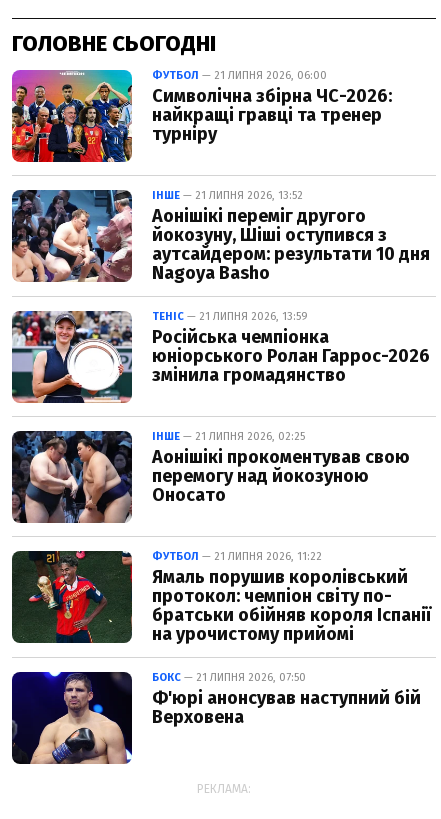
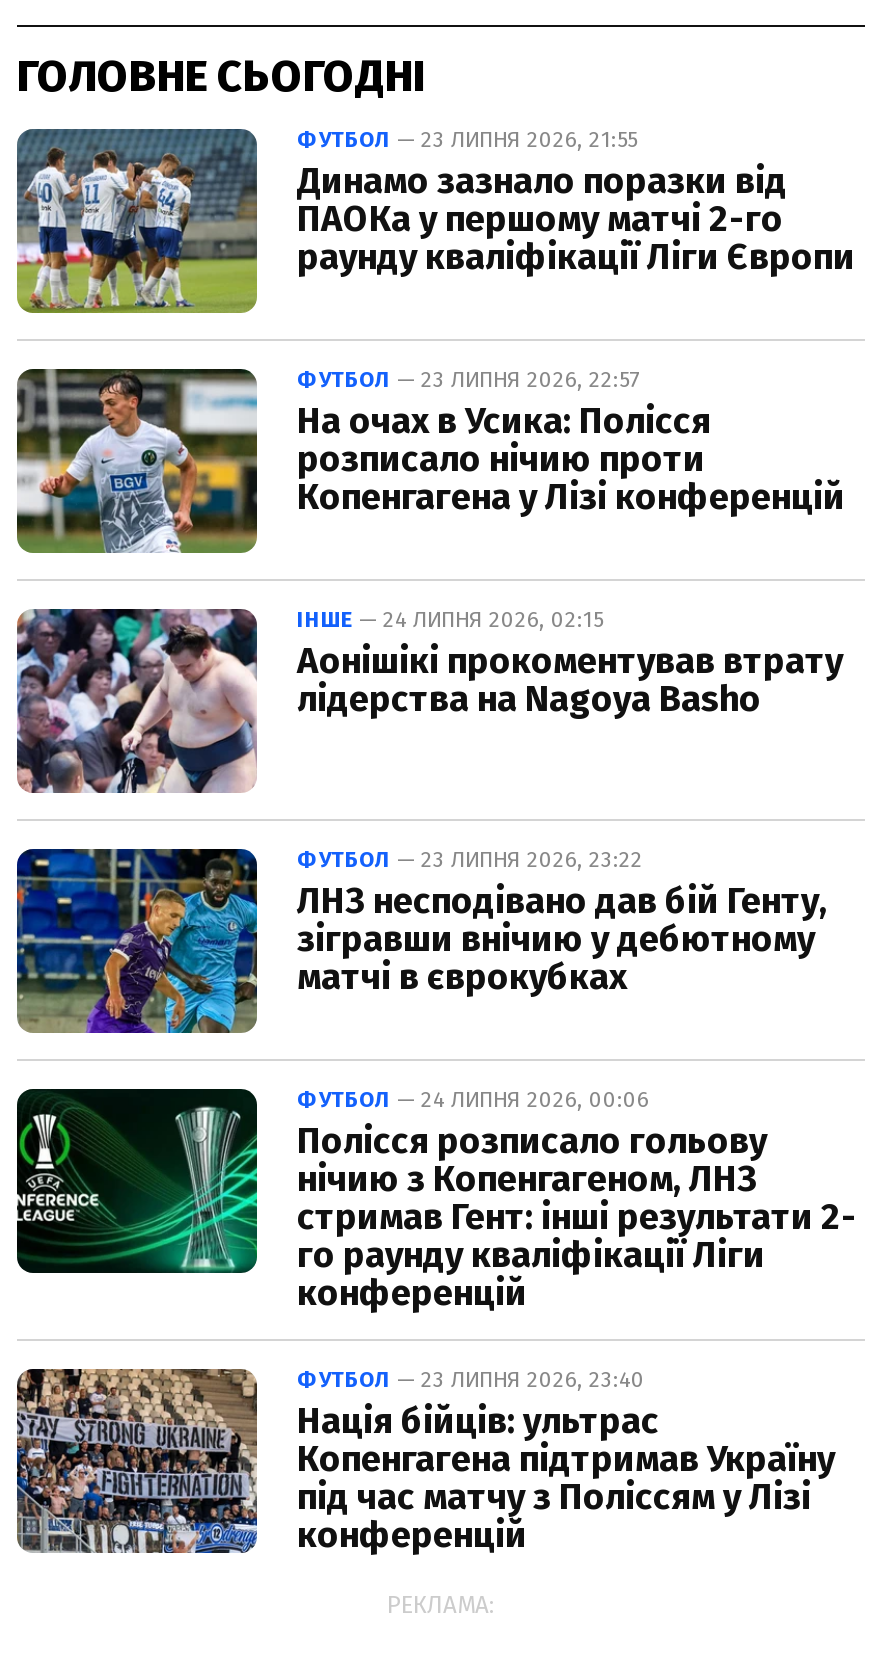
- [image]
- ФУТБОЛ — 21 ЛИПНЯ 2026, 06:00
- Символічна збірна ЧС-2026:
- найкращі гравці та тренер
- турніру
+ [image]
+ ФУТБОЛ — 23 ЛИПНЯ 2026, 21:55
+ Динамо зазнало поразки від
+ ПАОКа у першому матчі 2-го
+ раунду кваліфікації Ліги Європи

- [image]
- ІНШЕ — 21 ЛИПНЯ 2026, 13:52
- Аонішікі переміг другого
- йокозуну, Шіші оступився з
- аутсайдером: результати 10 дня
- Nagoya Basho
+ [image]
+ ФУТБОЛ — 23 ЛИПНЯ 2026, 22:57
+ На очах в Усика: Полісся
+ розписало нічию проти
+ Копенгагена у Лізі конференцій

- [image]
- ТЕНІС — 21 ЛИПНЯ 2026, 13:59
- Російська чемпіонка
- юніорського Ролан Гаррос-2026
- змінила громадянство
+ [image]
+ ІНШЕ — 24 ЛИПНЯ 2026, 02:15
+ Аонішікі прокоментував втрату
+ лідерства на Nagoya Basho

- [image]
- ІНШЕ — 21 ЛИПНЯ 2026, 02:25
- Аонішікі прокоментував свою
- перемогу над йокозуною
- Оносато
+ [image]
+ ФУТБОЛ — 23 ЛИПНЯ 2026, 23:22
+ ЛНЗ несподівано дав бій Генту,
+ зігравши внічию у дебютному
+ матчі в єврокубках

- [image]
- ФУТБОЛ — 21 ЛИПНЯ 2026, 11:22
- Ямаль порушив королівський
- протокол: чемпіон світу по-
- братськи обійняв короля Іспанії
- на урочистому прийомі
+ [image]
+ ФУТБОЛ — 24 ЛИПНЯ 2026, 00:06
+ Полісся розписало гольову
+ нічию з Копенгагеном, ЛНЗ
+ стримав Гент: інші результати 2-
+ го раунду кваліфікації Ліги
+ конференцій

- [image]
- БОКС — 21 ЛИПНЯ 2026, 07:50
- Ф'юрі анонсував наступний бій
- Верховена
+ [image]
+ ФУТБОЛ — 23 ЛИПНЯ 2026, 23:40
+ Нація бійців: ультрас
+ Копенгагена підтримав Україну
+ під час матчу з Поліссям у Лізі
+ конференцій
